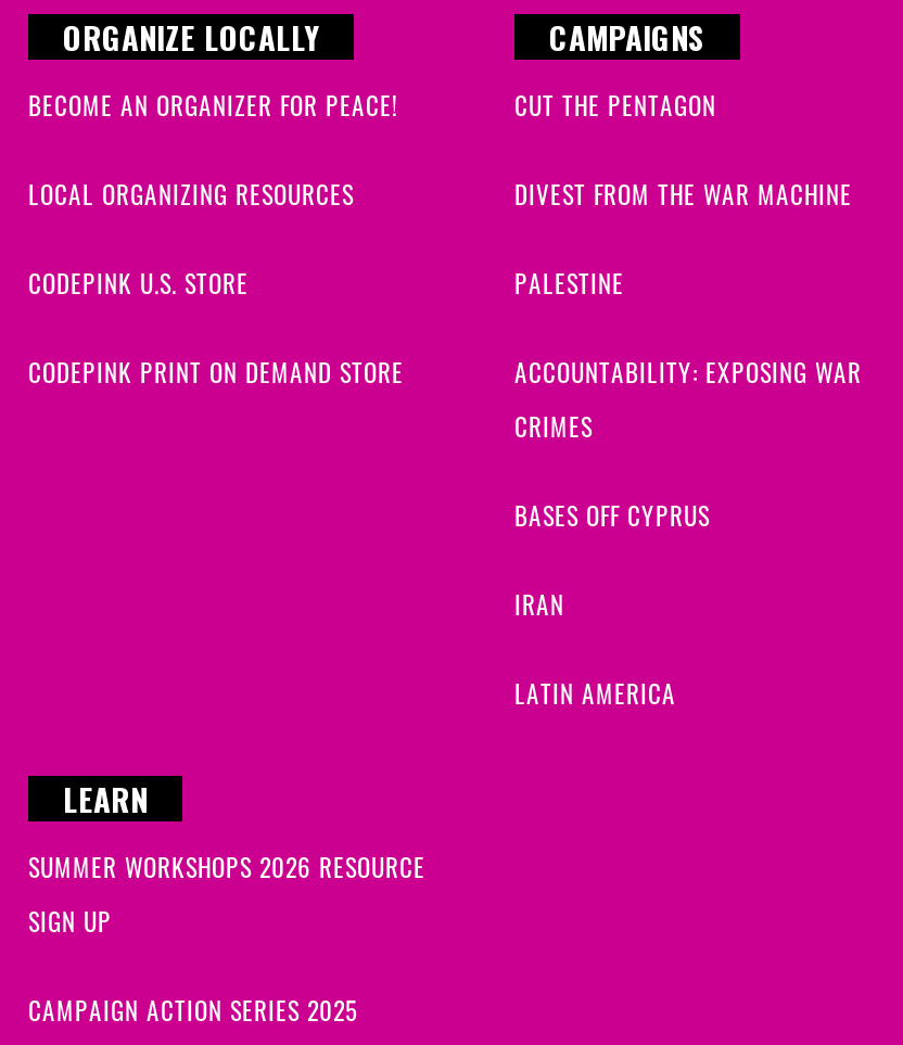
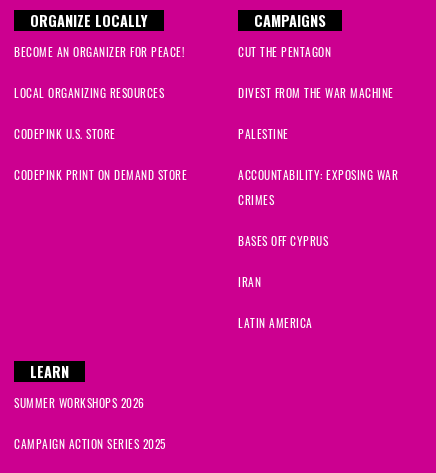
- SUMMER WORKSHOPS 2026 RESOURCE
- SIGN UP
+ SUMMER WORKSHOPS 2026
